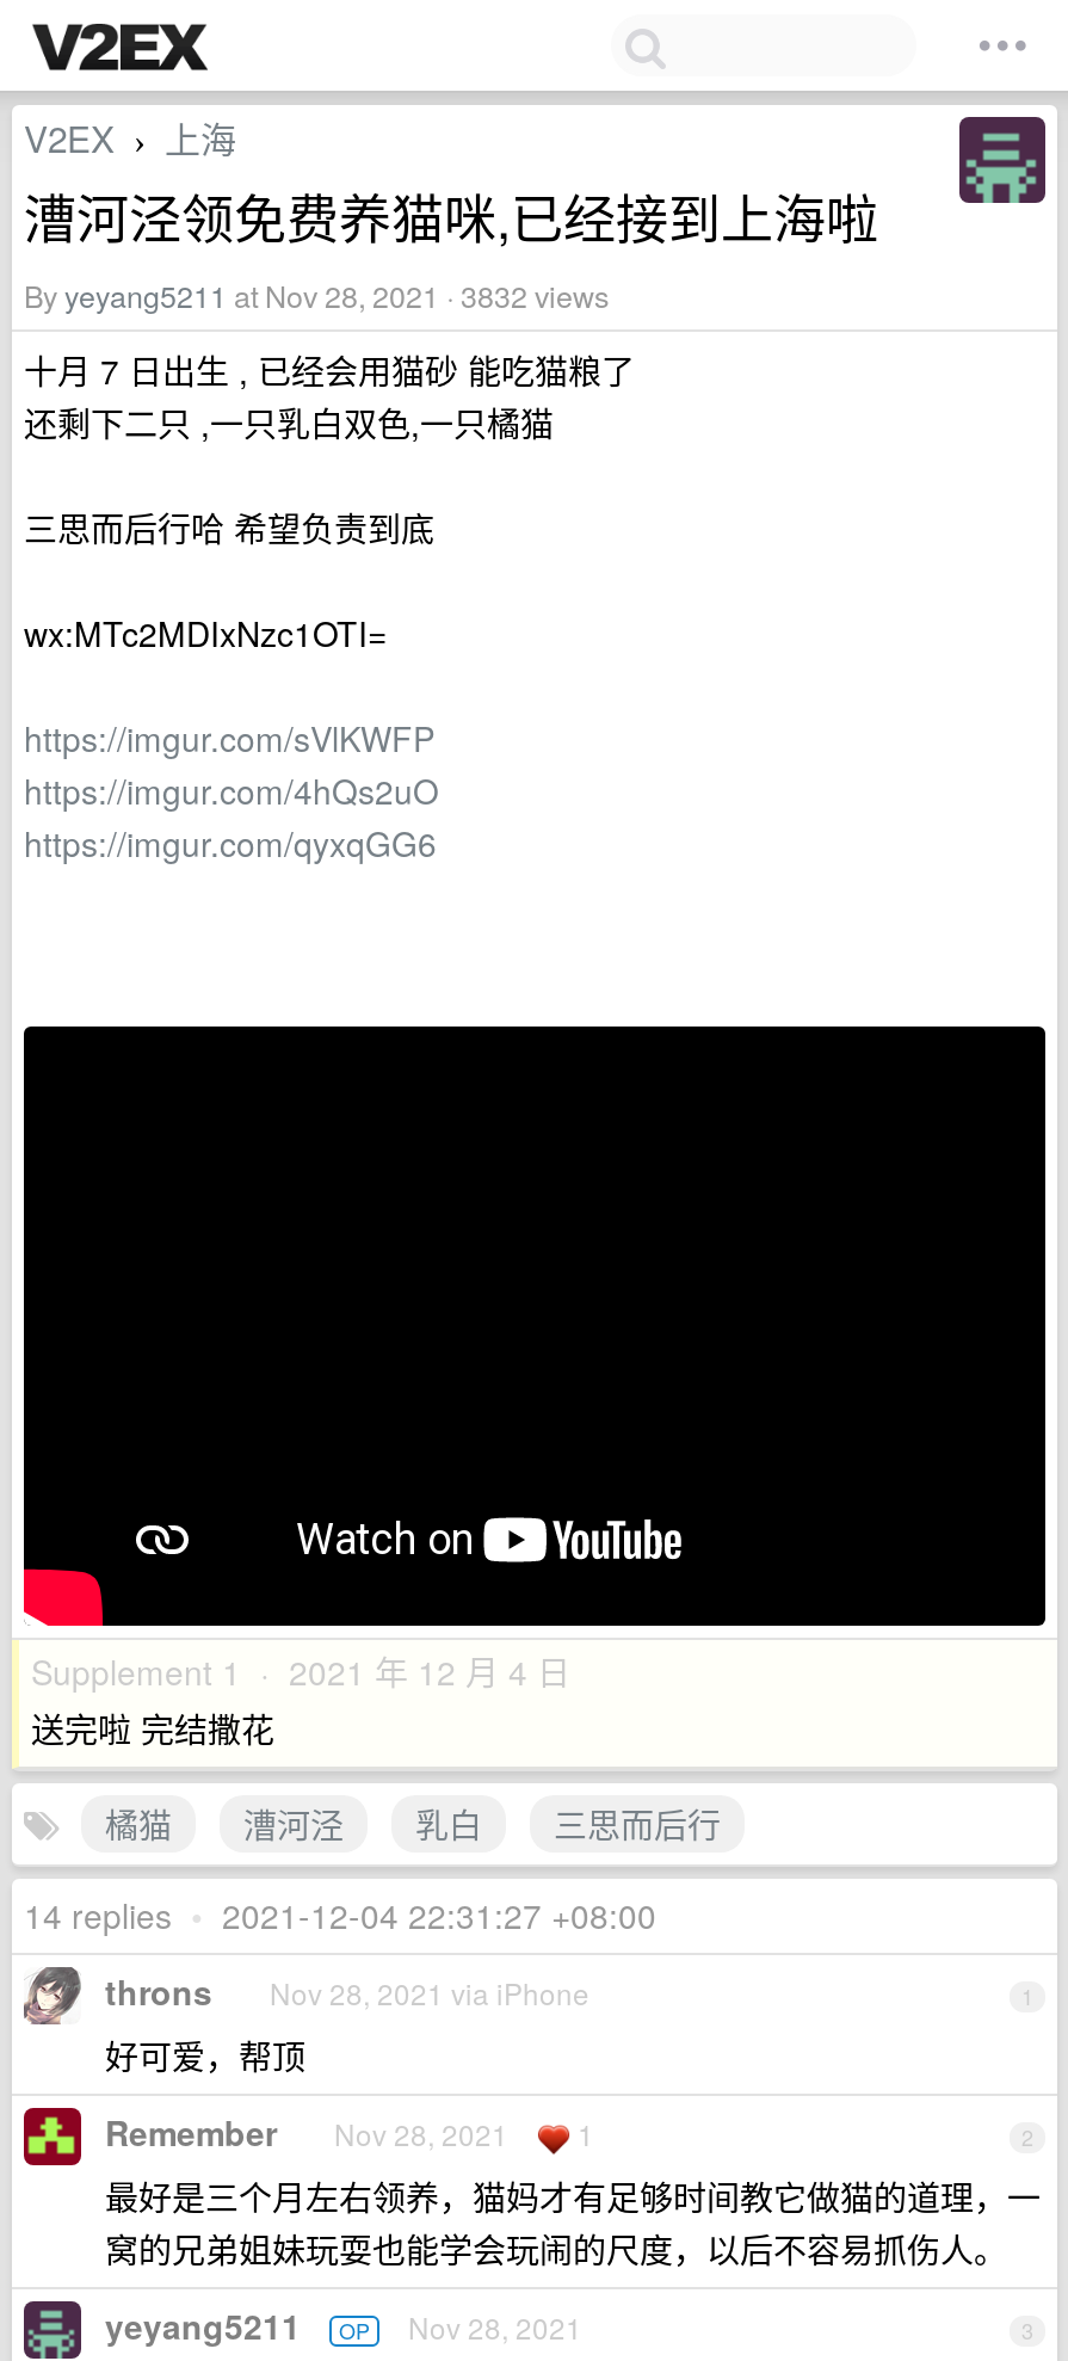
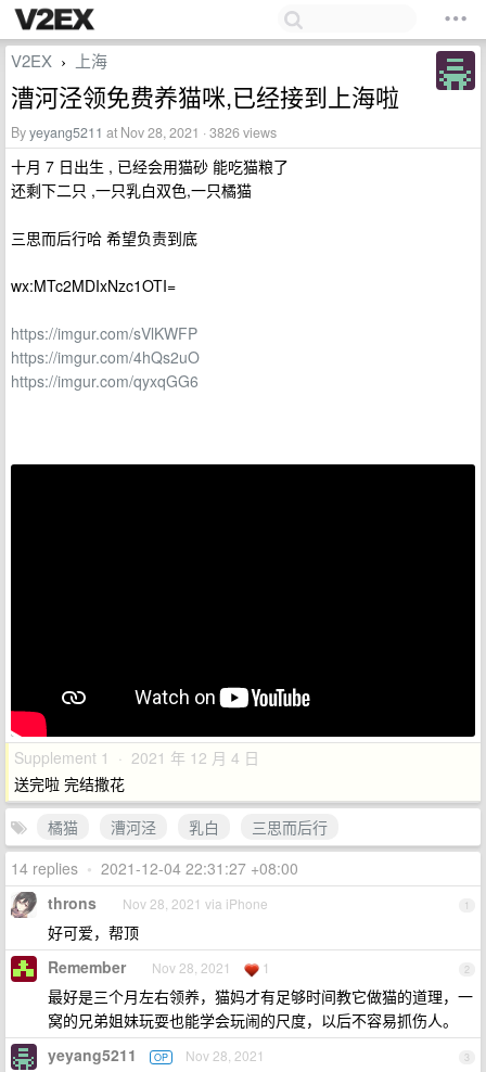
- By yeyang5211 at Nov 28, 2021 · 3832 views
+ By yeyang5211 at Nov 28, 2021 · 3826 views
